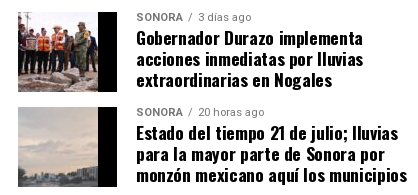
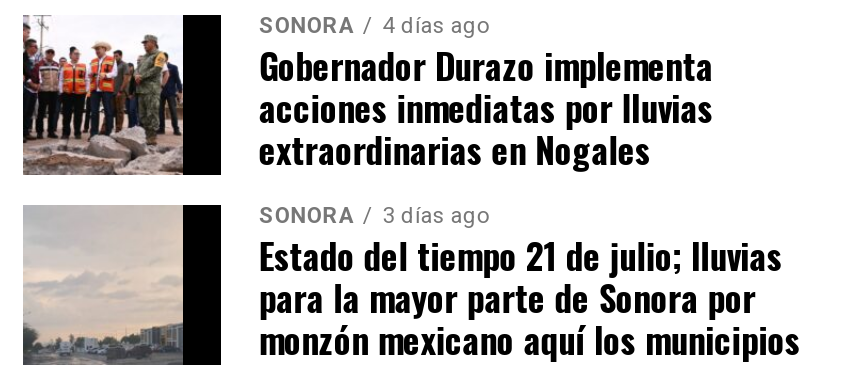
- SONORA 3 días ago
+ SONORA 4 días ago

- SONORA 20 horas ago
+ SONORA 3 días ago
